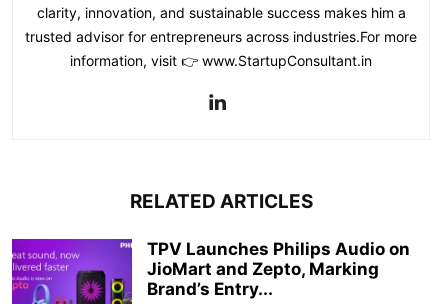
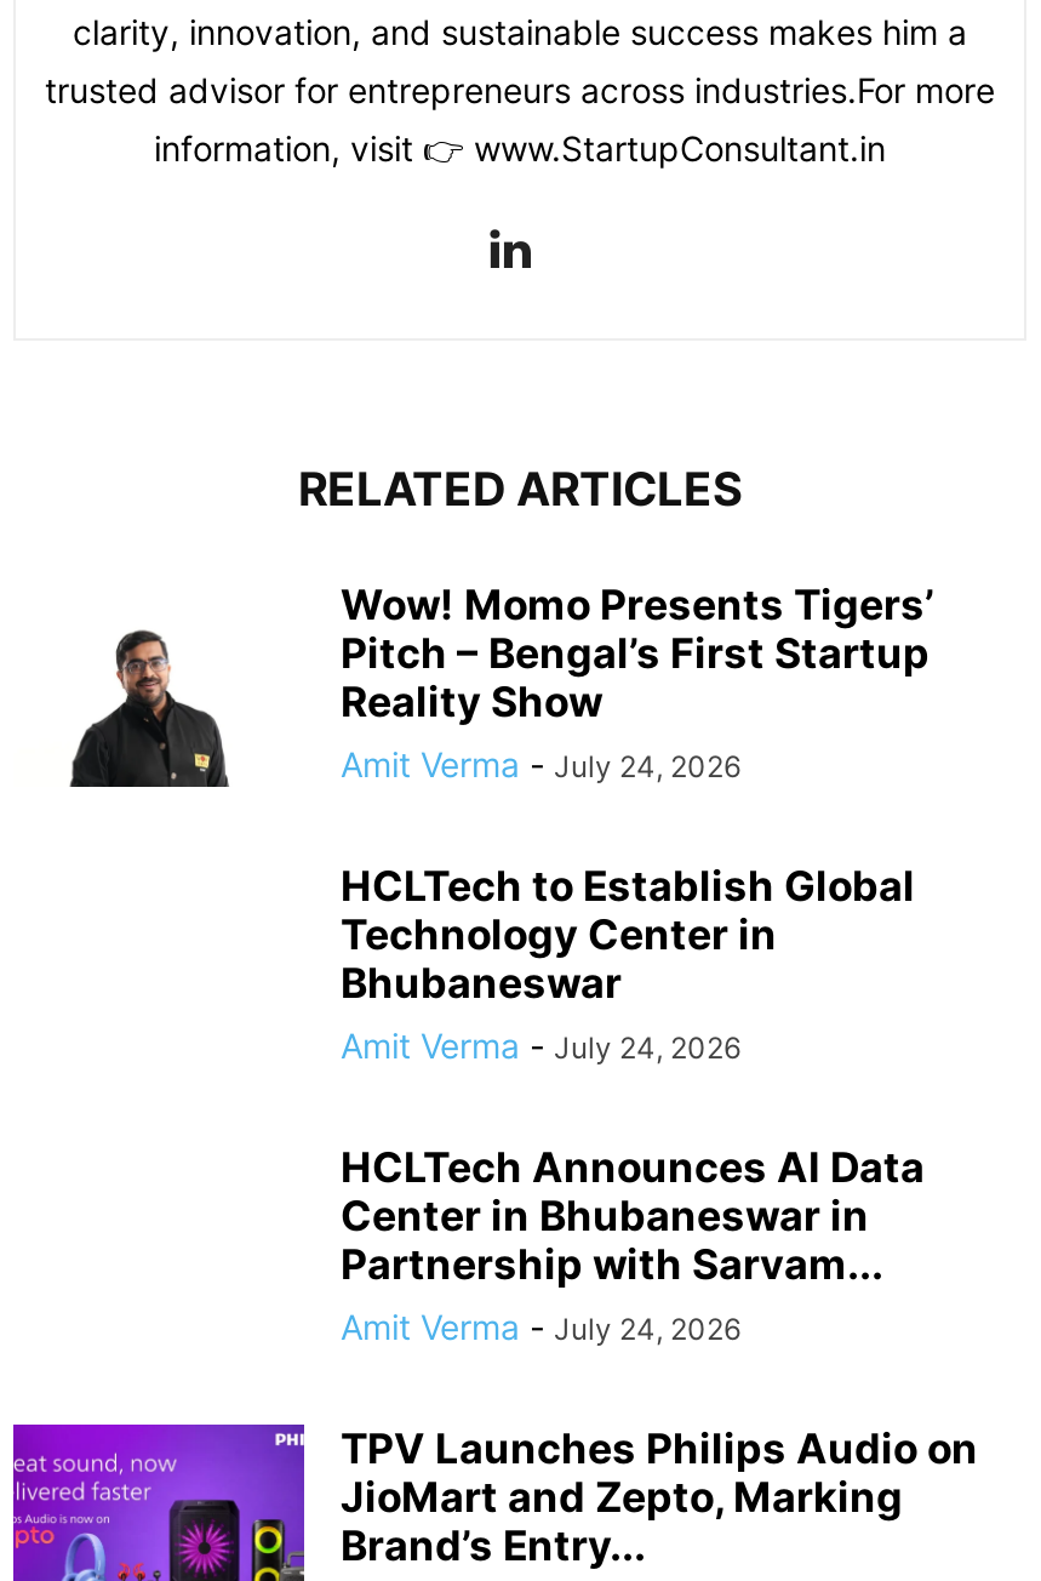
+ [image]

+ Wow! Momo Presents Tigers’
+ Pitch – Bengal’s First Startup
+ Reality Show
+ Amit Verma - July 24, 2026
+ HCLTech to Establish Global
+ Technology Center in
+ Bhubaneswar
+ Amit Verma - July 24, 2026
+ HCLTech Announces AI Data
+ Center in Bhubaneswar in
+ Partnership with Sarvam...
+ Amit Verma - July 24, 2026
